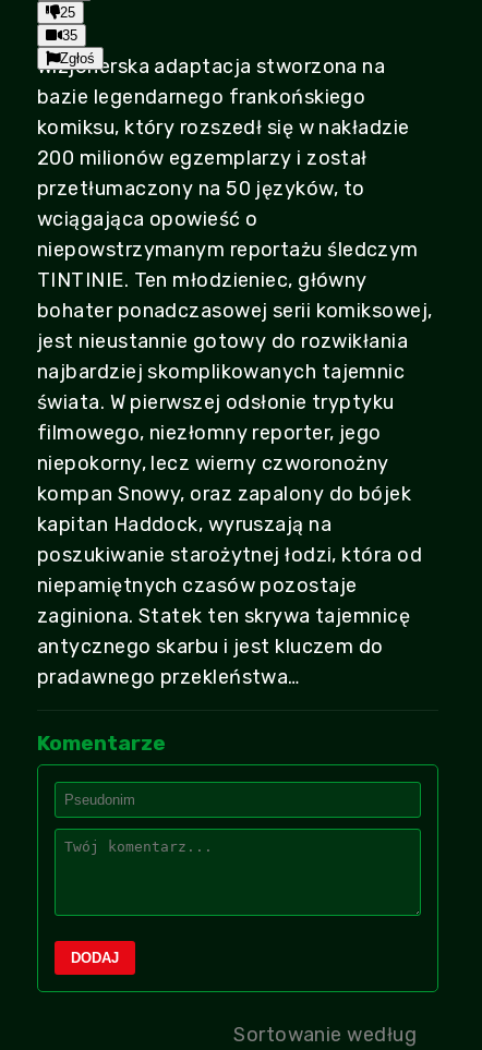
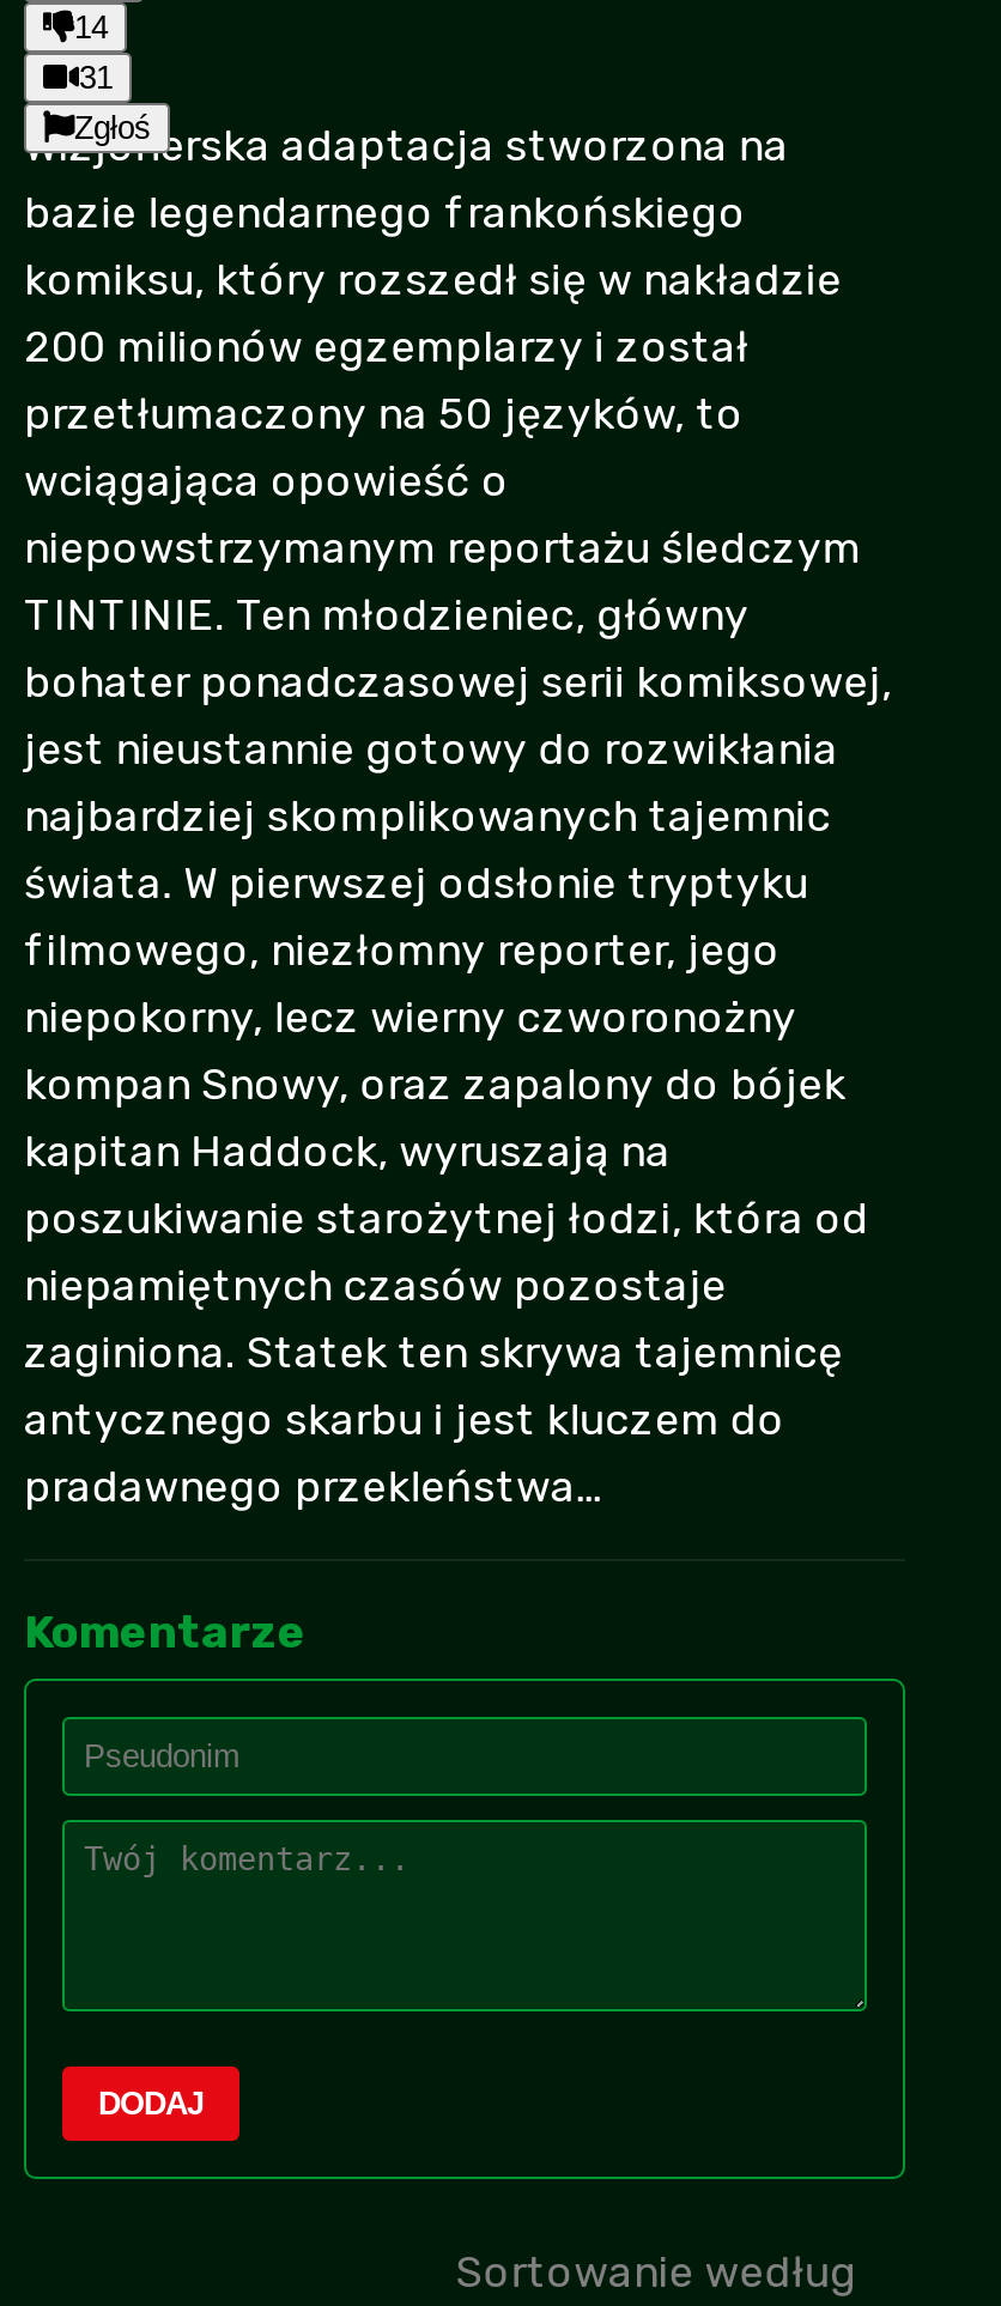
- 25
+ 14

- 35
+ 31
